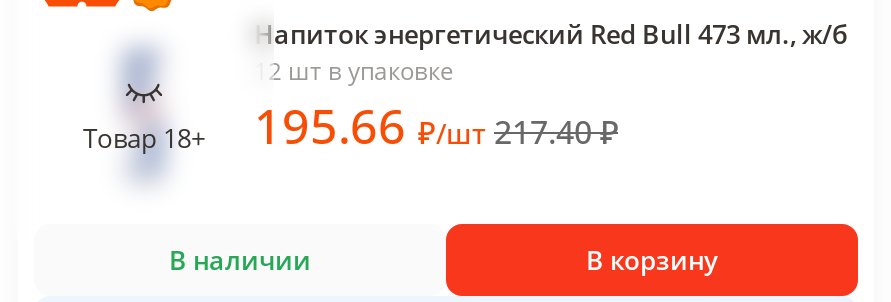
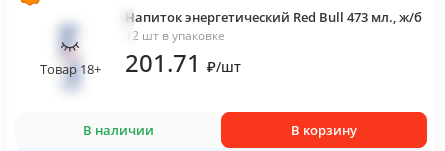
- Товар 18+ 195.66 ₽/шт 217.40 ₽
+ Товар 18+ 201.71 ₽/шт
